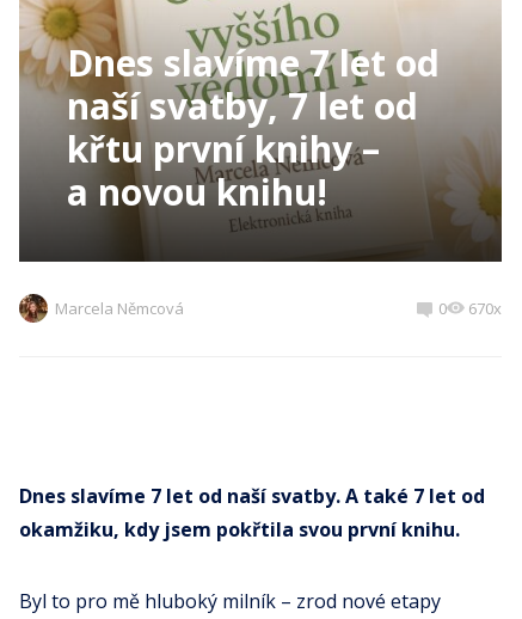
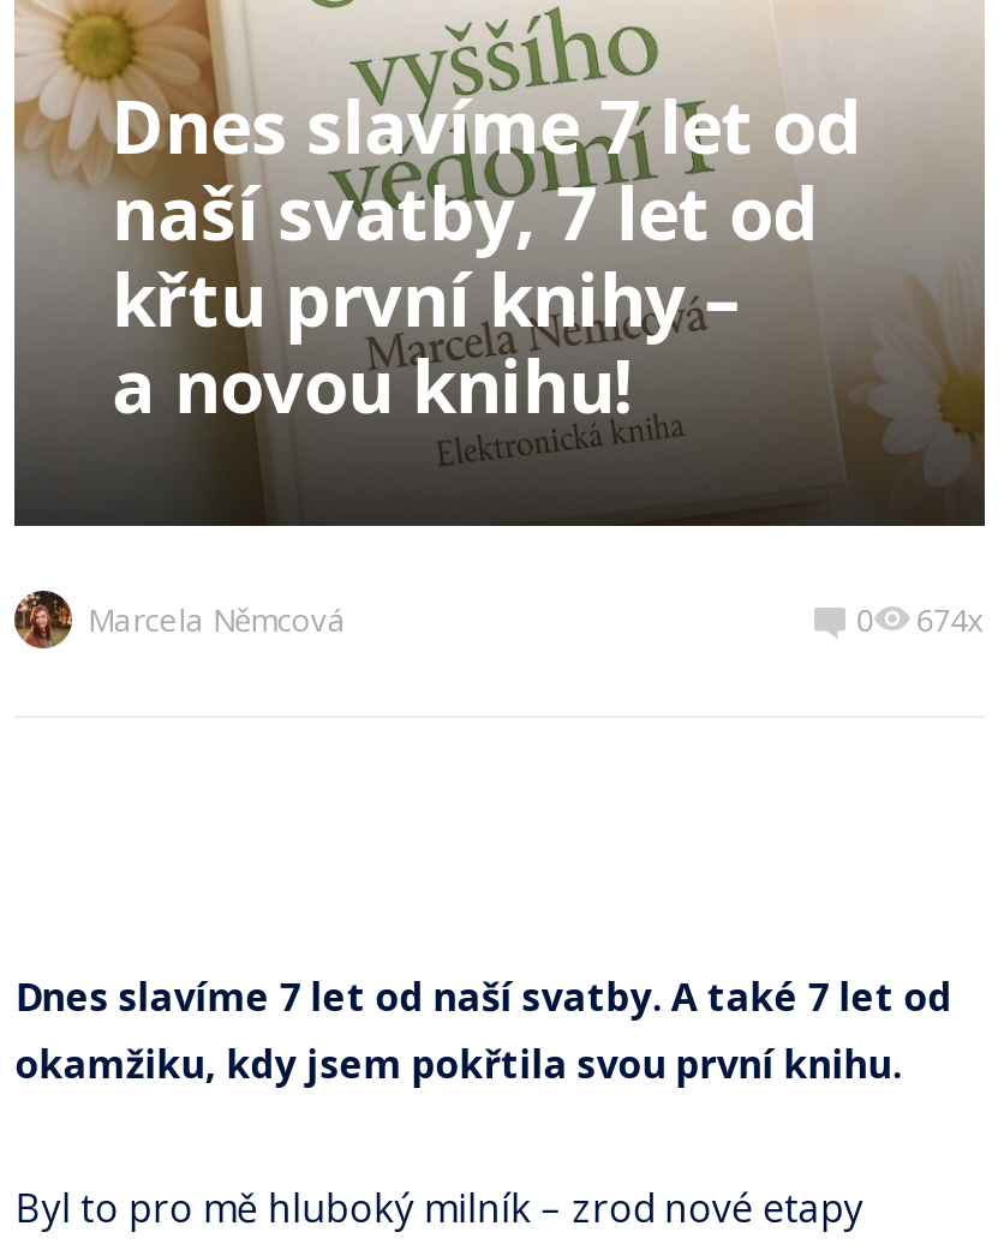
- 670x
+ 674x
